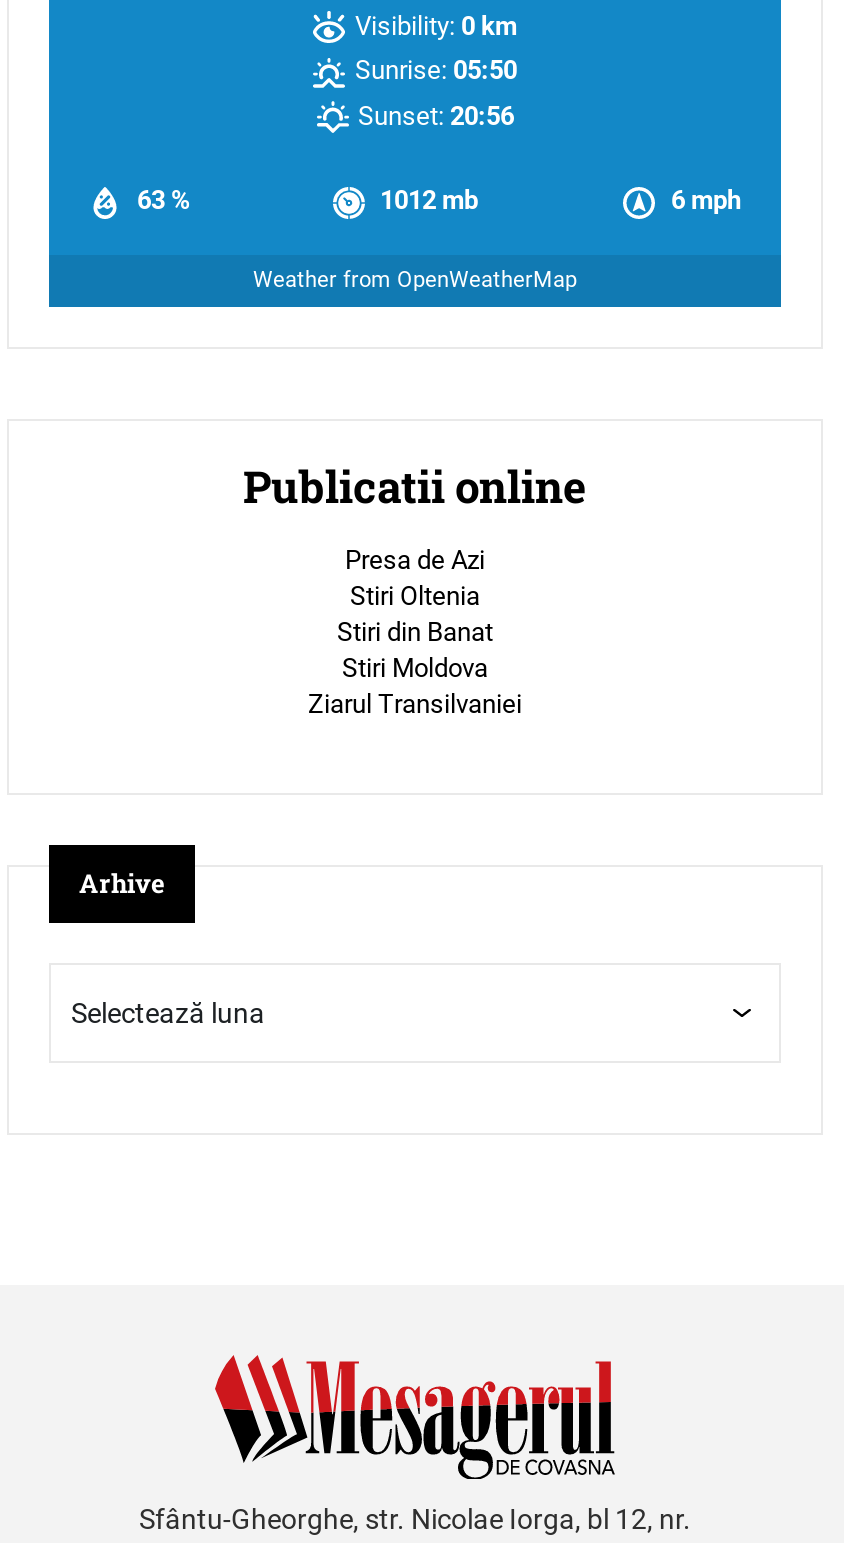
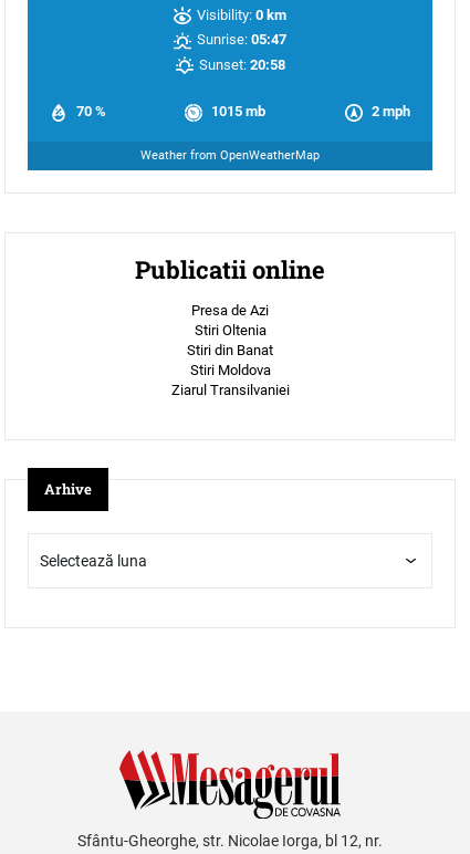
- Sunrise: 05:50
+ Sunrise: 05:47

- Sunset: 20:56
+ Sunset: 20:58

- 63 %
- 1012 mb
- 6 mph
+ 70 %
+ 1015 mb
+ 2 mph
